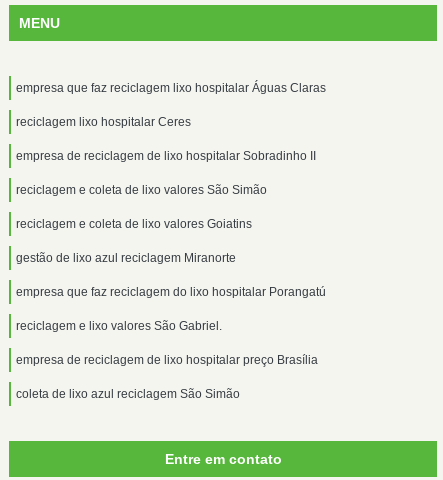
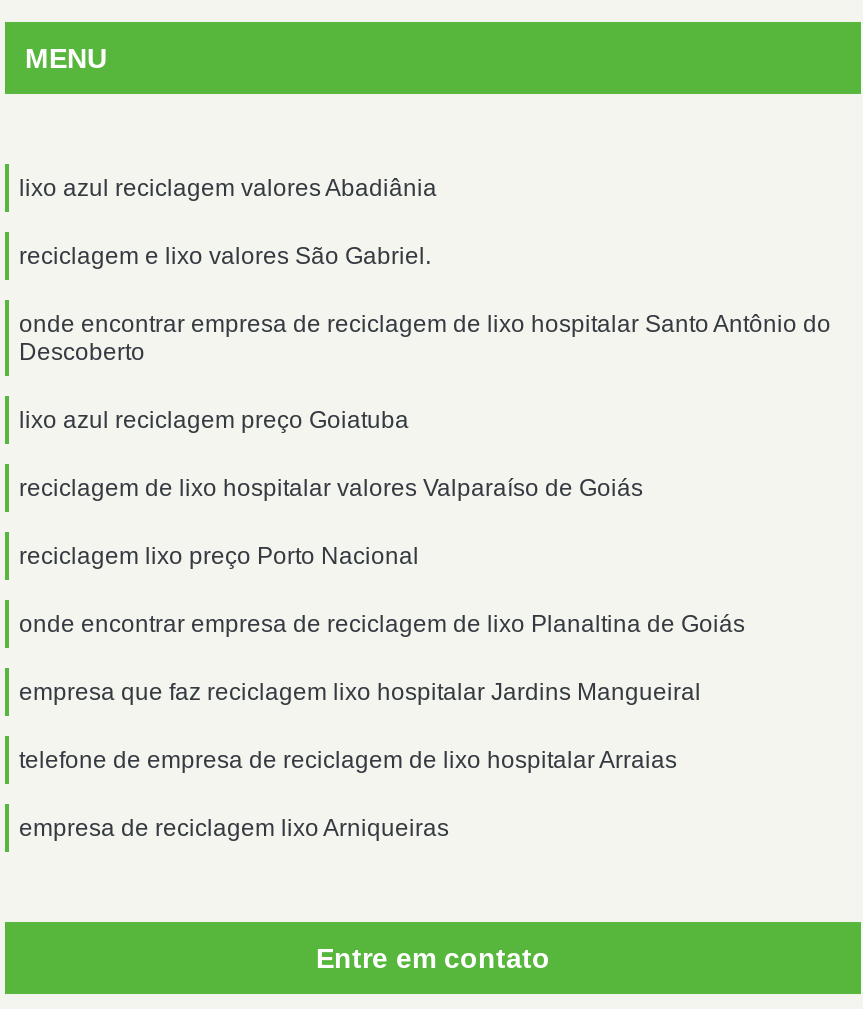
- empresa que faz reciclagem lixo hospitalar Águas Claras
- reciclagem lixo hospitalar Ceres
- empresa de reciclagem de lixo hospitalar Sobradinho II
- reciclagem e coleta de lixo valores São Simão
- reciclagem e coleta de lixo valores Goiatins
- gestão de lixo azul reciclagem Miranorte
- empresa que faz reciclagem do lixo hospitalar Porangatú
+ lixo azul reciclagem valores Abadiânia

moved up: reciclagem e lixo valores São Gabriel.

- empresa de reciclagem de lixo hospitalar preço Brasília
- coleta de lixo azul reciclagem São Simão
+ onde encontrar empresa de reciclagem de lixo hospitalar Santo Antônio do
+ Descoberto
+ lixo azul reciclagem preço Goiatuba
+ reciclagem de lixo hospitalar valores Valparaíso de Goiás
+ reciclagem lixo preço Porto Nacional
+ onde encontrar empresa de reciclagem de lixo Planaltina de Goiás
+ empresa que faz reciclagem lixo hospitalar Jardins Mangueiral
+ telefone de empresa de reciclagem de lixo hospitalar Arraias
+ empresa de reciclagem lixo Arniqueiras
